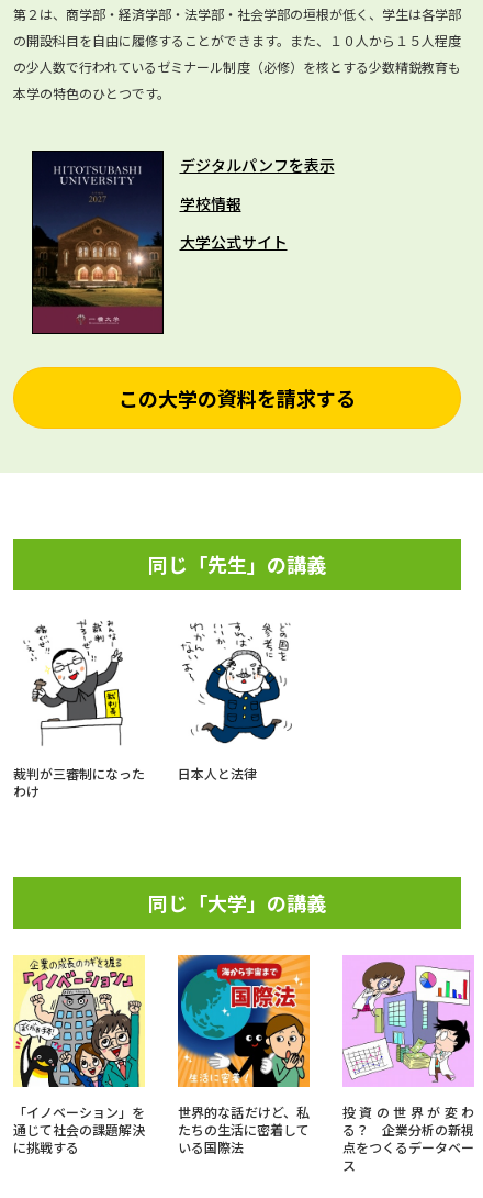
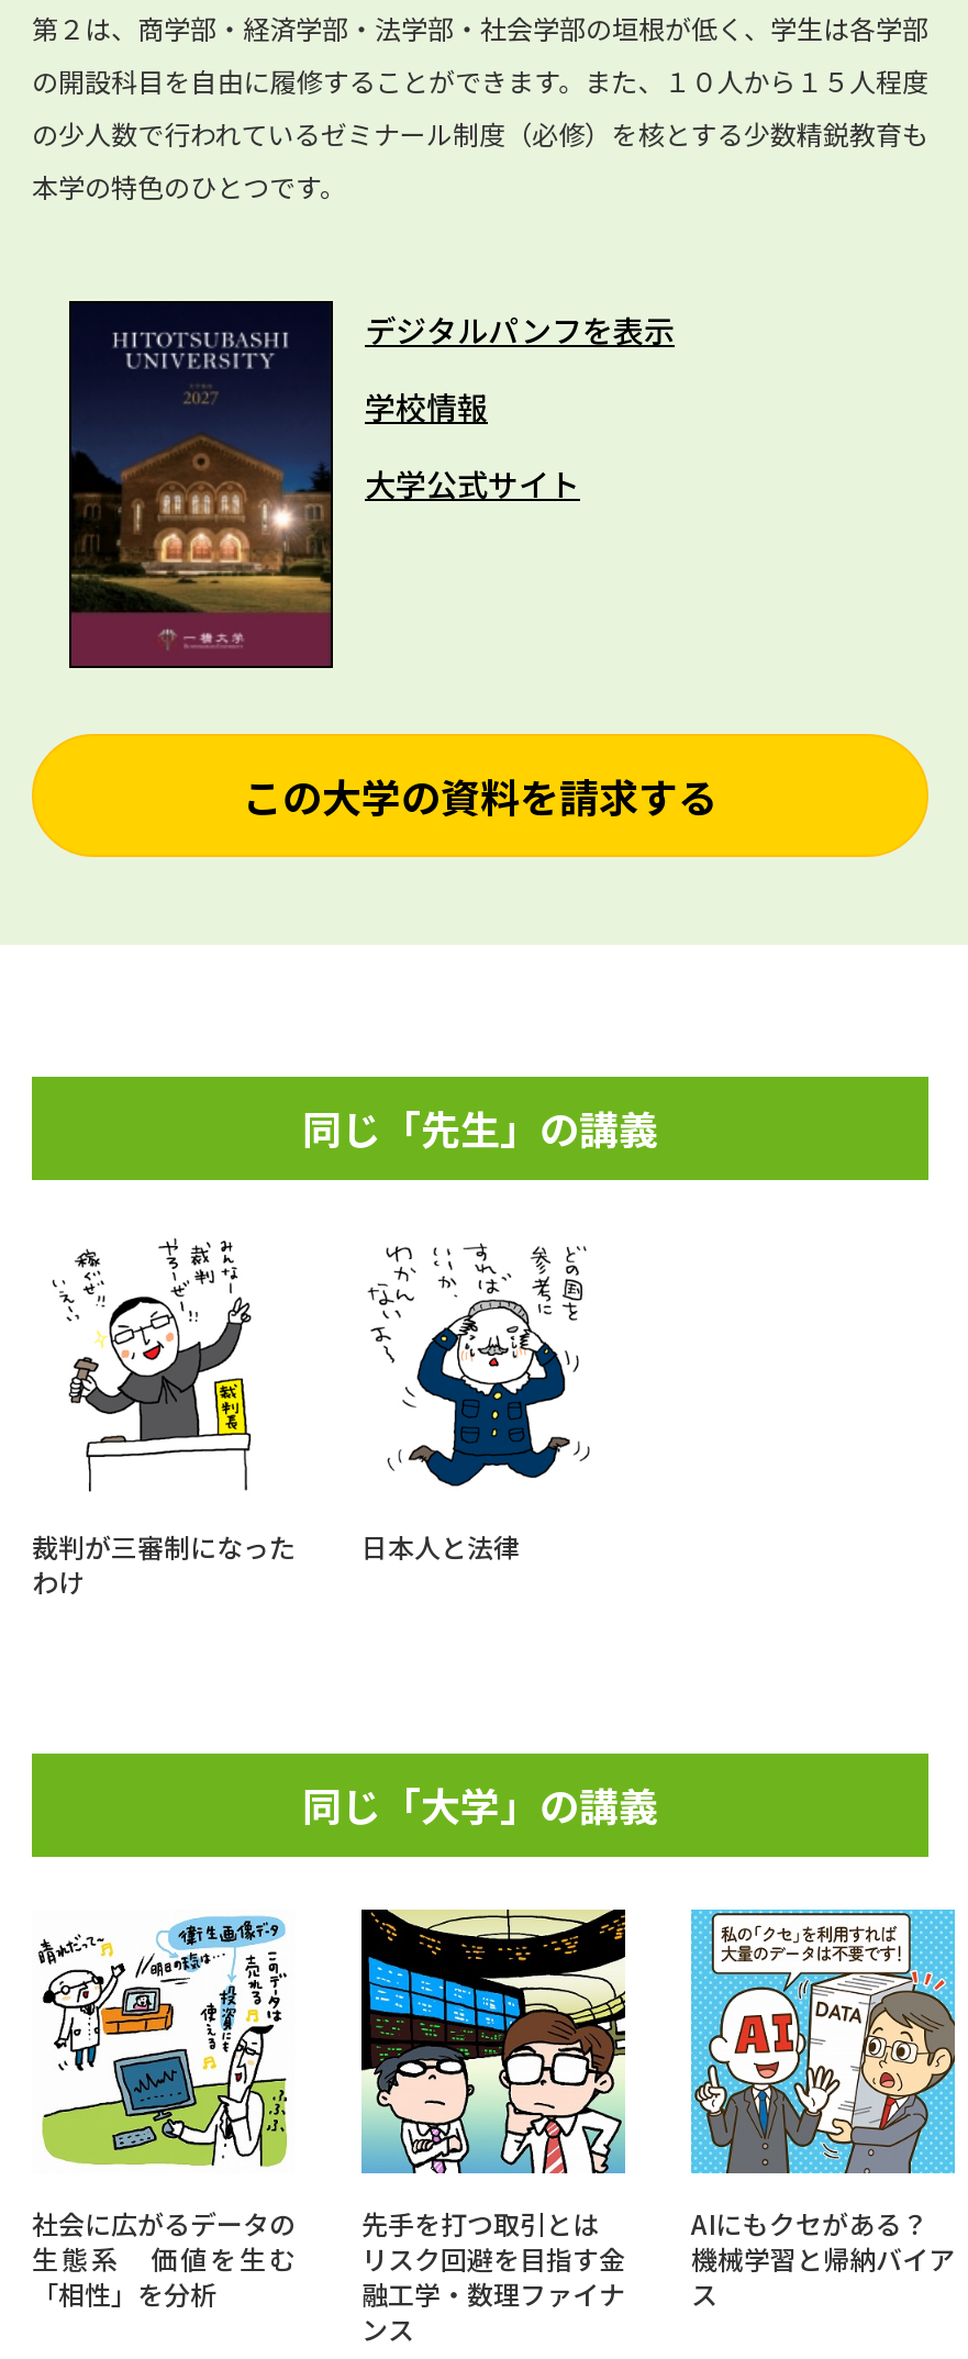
- [image]
- 「イノベーション」を
- 通じて社会の課題解決
- に挑戦する
+ [image]
+ 社会に広がるデータの
+ 生態系 価値を生む
+ 「相性」を分析

- [image]
- 世界的な話だけど、私
- たちの生活に密着して
- いる国際法
+ [image]
+ 先手を打つ取引とは
+ リスク回避を目指す金
+ 融工学・数理ファイナ
+ ンス

- [image]
- 投資の世界が変わ
- る？ 企業分析の新視
- 点をつくるデータベー
+ [image]
+ AIにもクセがある？
+ 機械学習と帰納バイア
